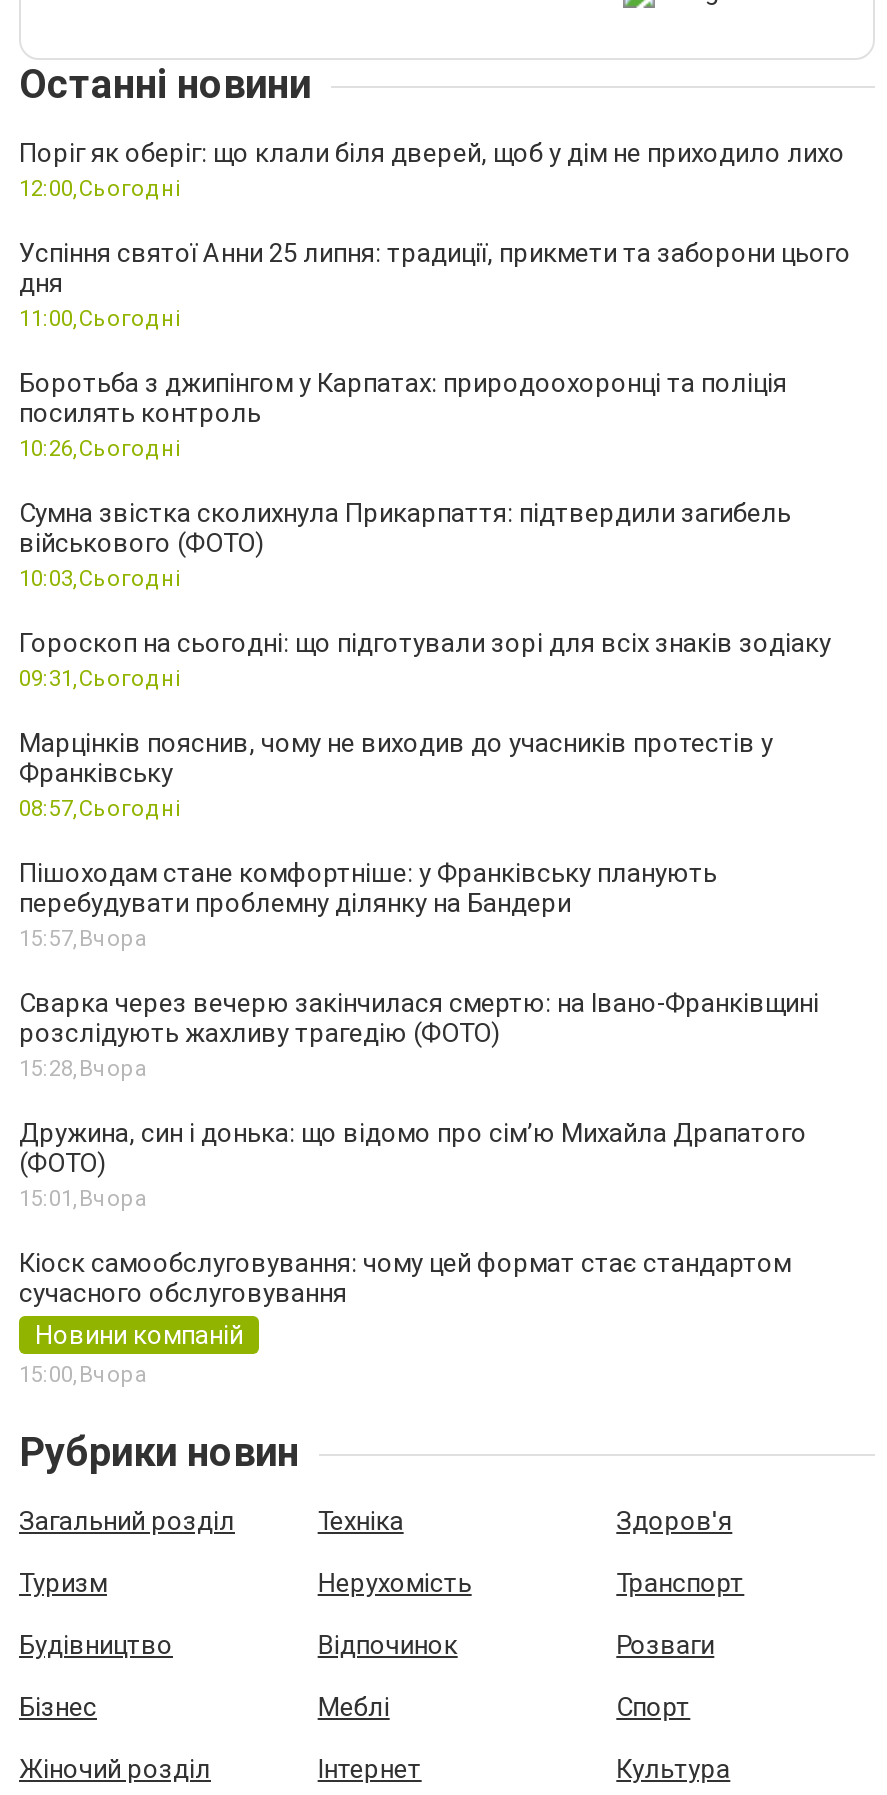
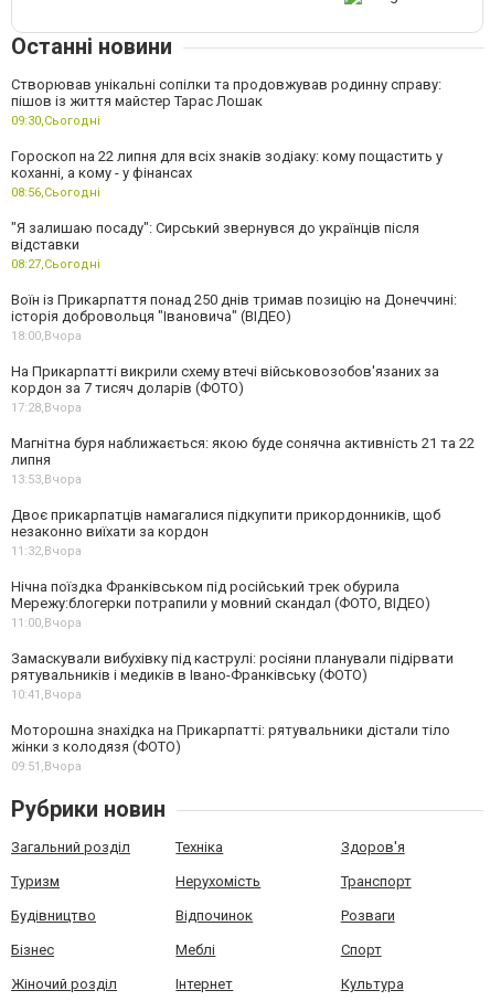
- Поріг як оберіг: що клали біля дверей, щоб у дім не приходило лихо
- 12:00,Сьогодні
+ Створював унікальні сопілки та продовжував родинну справу:
+ пішов із життя майстер Тарас Лошак
+ 09:30,Сьогодні

- Успіння святої Анни 25 липня: традиції, прикмети та заборони цього
- дня
- 11:00,Сьогодні
+ Гороскоп на 22 липня для всіх знаків зодіаку: кому пощастить у
+ коханні, а кому - у фінансах
+ 08:56,Сьогодні

- Боротьба з джипінгом у Карпатах: природоохоронці та поліція
- посилять контроль
- 10:26,Сьогодні
+ "Я залишаю посаду": Сирський звернувся до українців після
+ відставки
+ 08:27,Сьогодні

- Сумна звістка сколихнула Прикарпаття: підтвердили загибель
- військового (ФОТО)
- 10:03,Сьогодні
+ Воїн із Прикарпаття понад 250 днів тримав позицію на Донеччині:
+ історія добровольця "Івановича" (ВІДЕО)
+ 18:00,Вчора

- Гороскоп на сьогодні: що підготували зорі для всіх знаків зодіаку
- 09:31, Сьогодні
+ На Прикарпатті викрили схему втечі військовозобов'язаних за
+ кордон за 7 тисяч доларів (ФОТО)
+ 17:28,Вчора

- Марцінків пояснив, чому не виходив до учасників протестів у
- Франківську
- 08:57,Сьогодні
+ Магнітна буря наближається: якою буде сонячна активність 21 та 22
+ липня
+ 13:53,Вчора

- Пішоходам стане комфортніше: у Франківську планують
- перебудувати проблемну ділянку на Бандери
- 15:57, Вчора
+ Двоє прикарпатців намагалися підкупити прикордонників, щоб
+ незаконно виїхати за кордон
+ 11:32, Вчора

- Сварка через вечерю закінчилася смертю: на Івано-Франківщині
- розслідують жахливу трагедію (ФОТО)
- 15:28, Вчора
+ Нічна поїздка Франківськом під російський трек обурила
+ Мережу:блогерки потрапили у мовний скандал (ФОТО, ВІДЕО)
+ 11:00, Вчора

- Дружина, син і донька: що відомо про сім’ю Михайла Драпатого
- (ФОТО)
- 15:01, Вчора
+ Замаскували вибухівку під каструлі: росіяни планували підірвати
+ рятувальників і медиків в Івано-Франківську (ФОТО)
+ 10:41, Вчора

- Кіоск самообслуговування: чому цей формат стає стандартом
- сучасного обслуговування
- Новини компаній
- 15:00, Вчора
+ Моторошна знахідка на Прикарпатті: рятувальники дістали тіло
+ жінки з колодязя (ФОТО)
+ 09:51, Вчора
